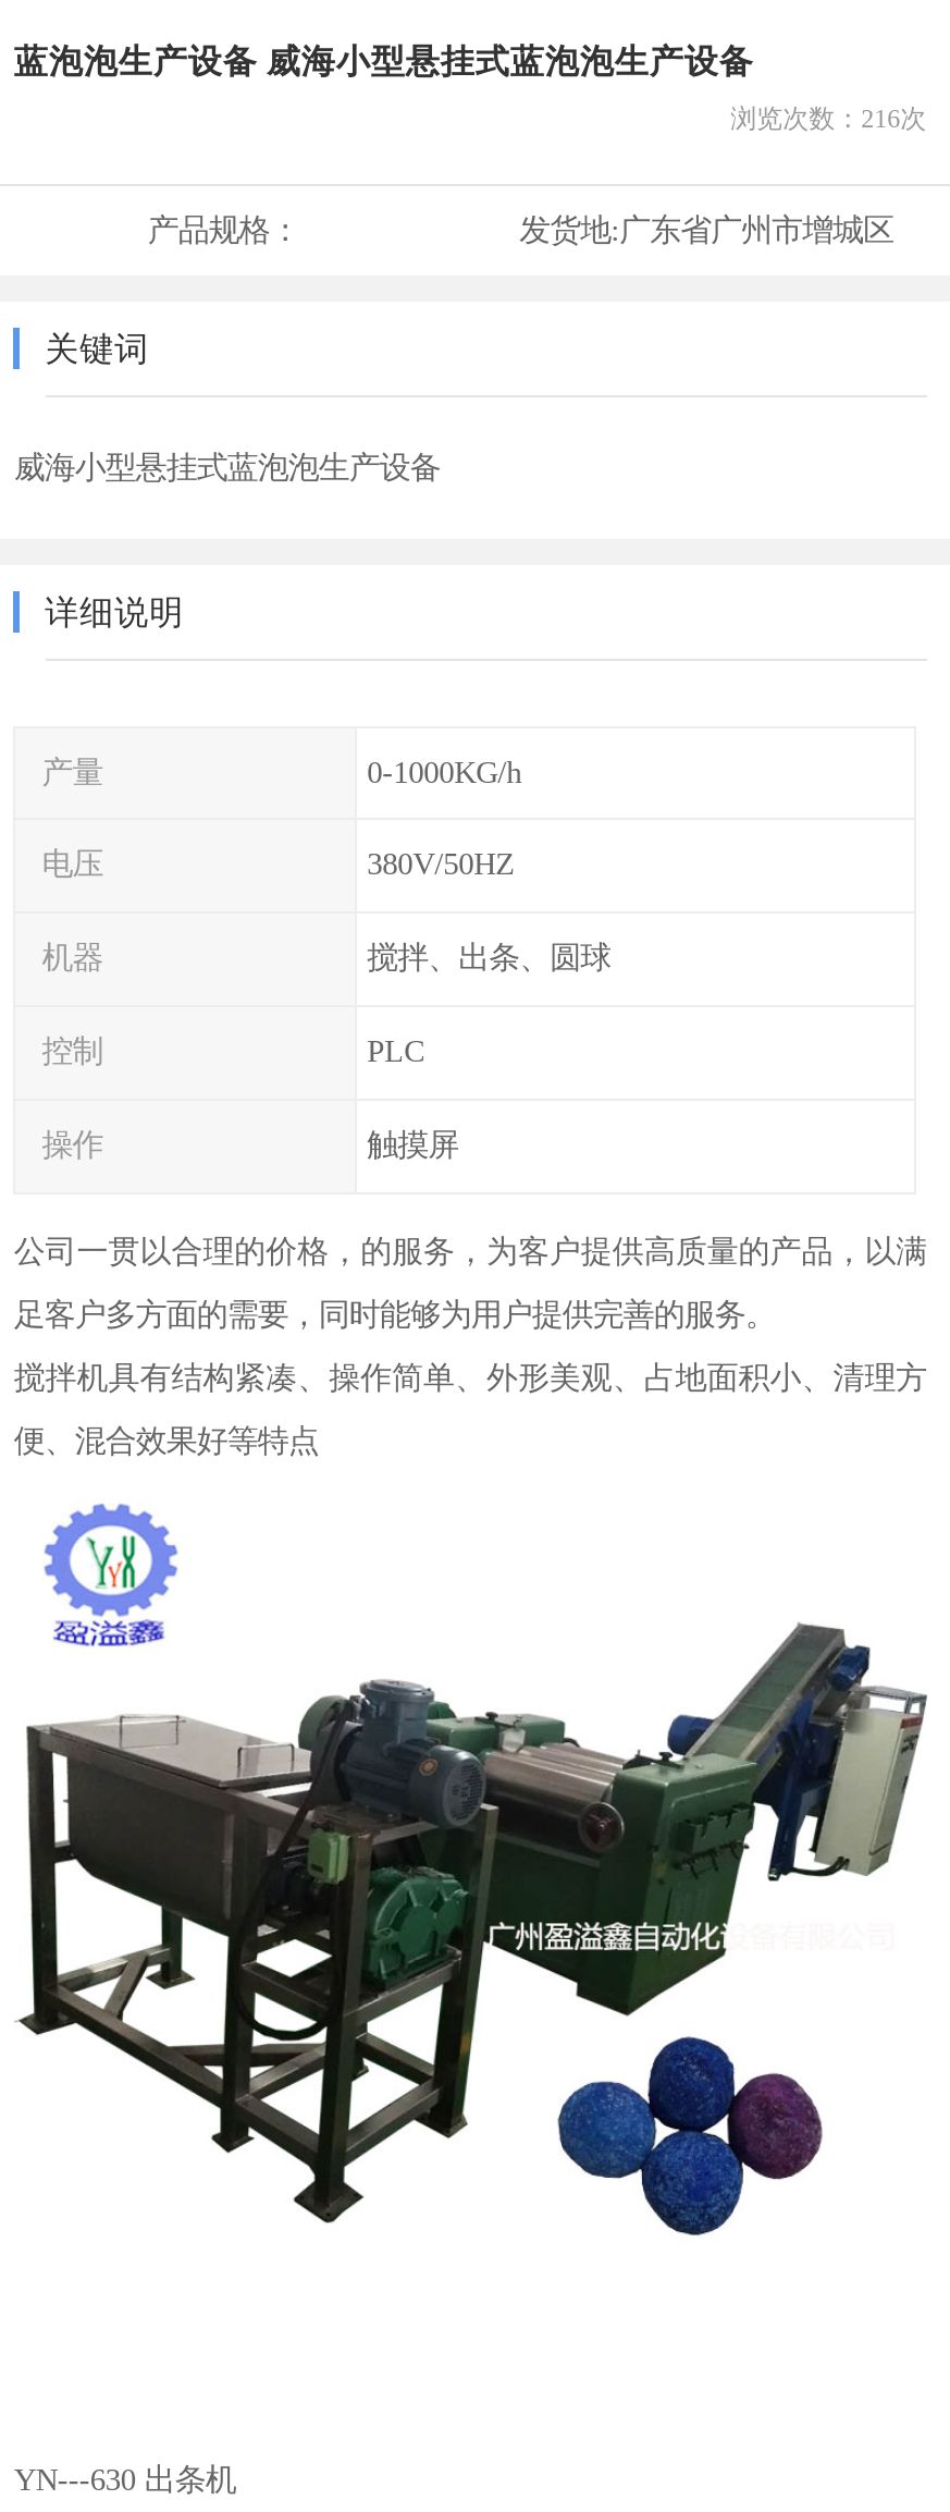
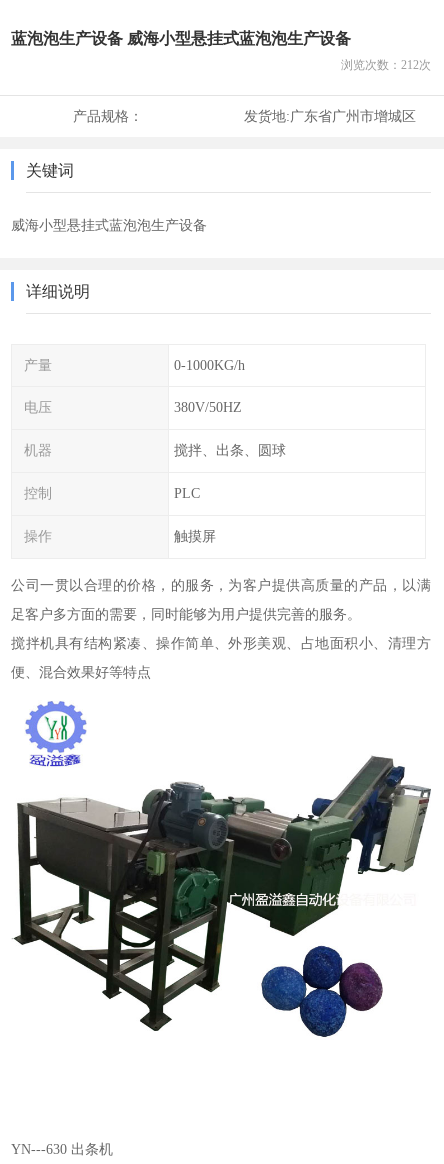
- 浏览次数：216次
+ 浏览次数：212次
